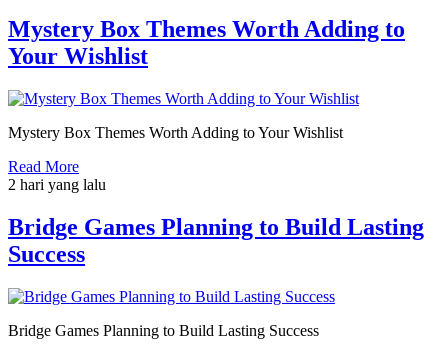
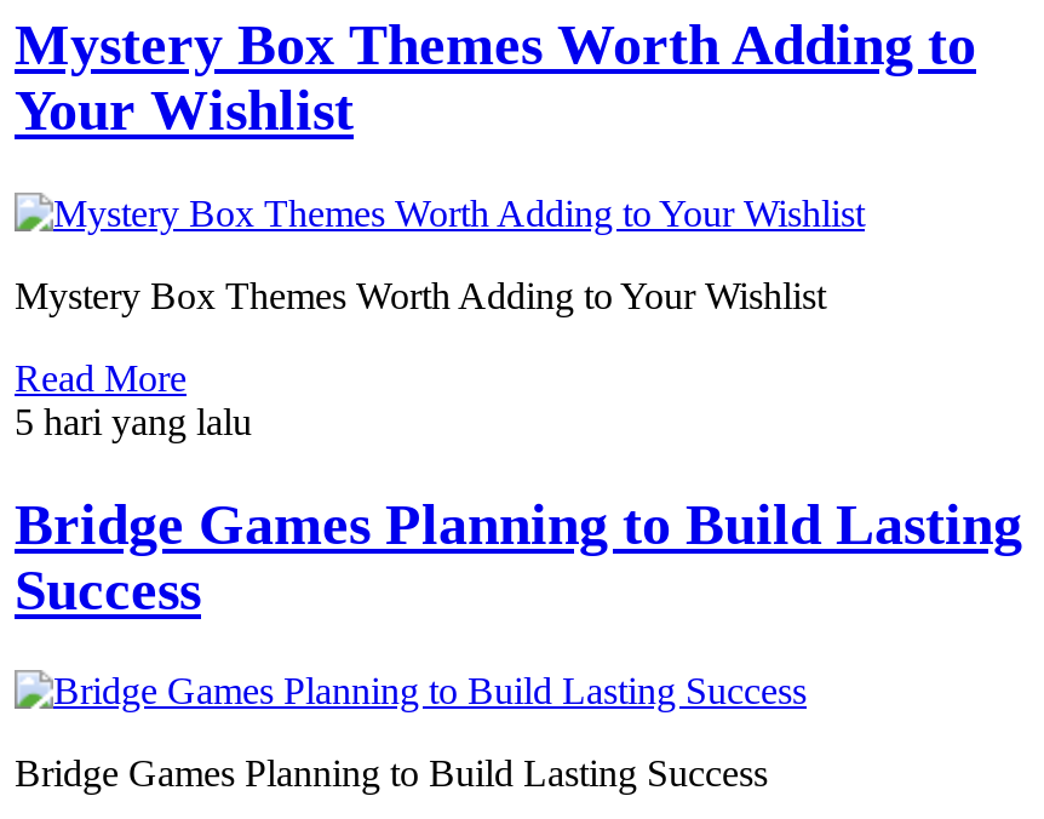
- 2 hari yang lalu
+ 5 hari yang lalu
